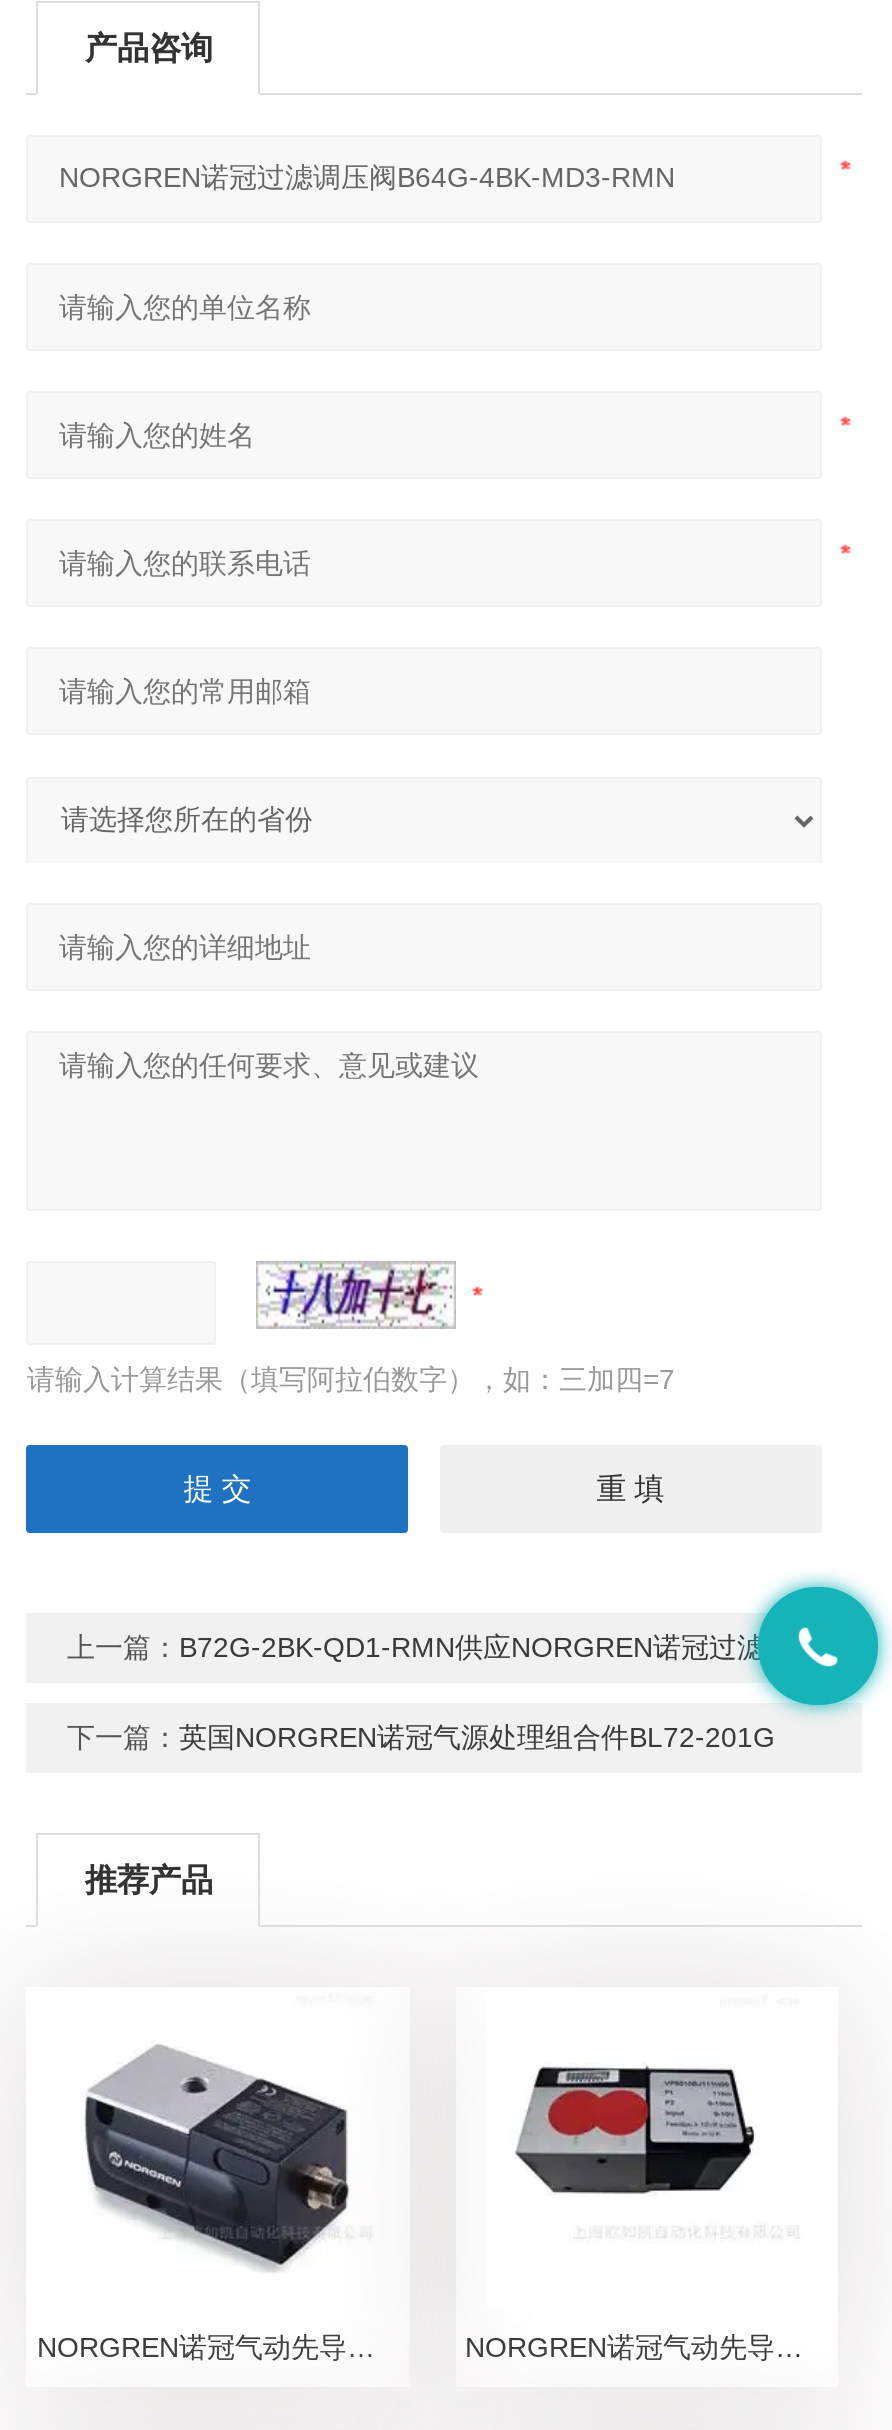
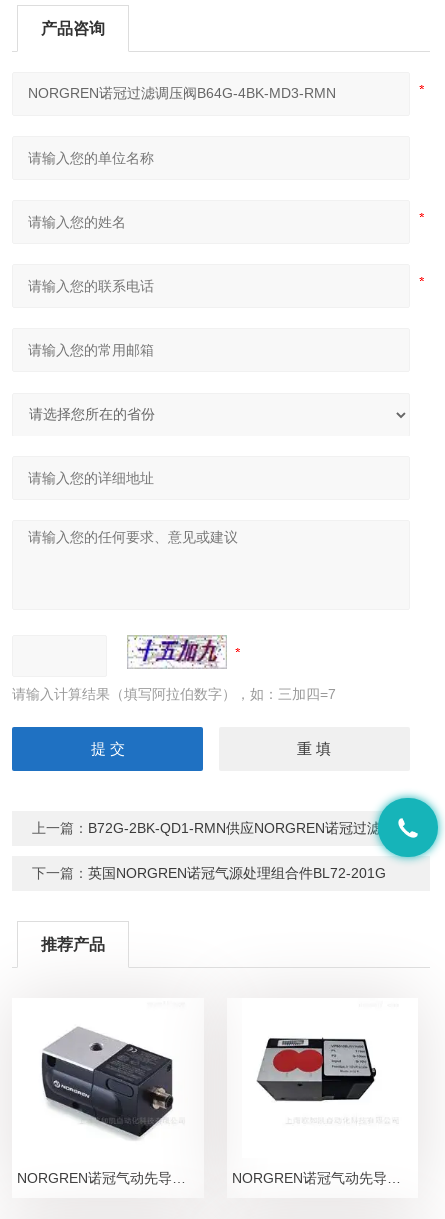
- [image]
+ [image]
